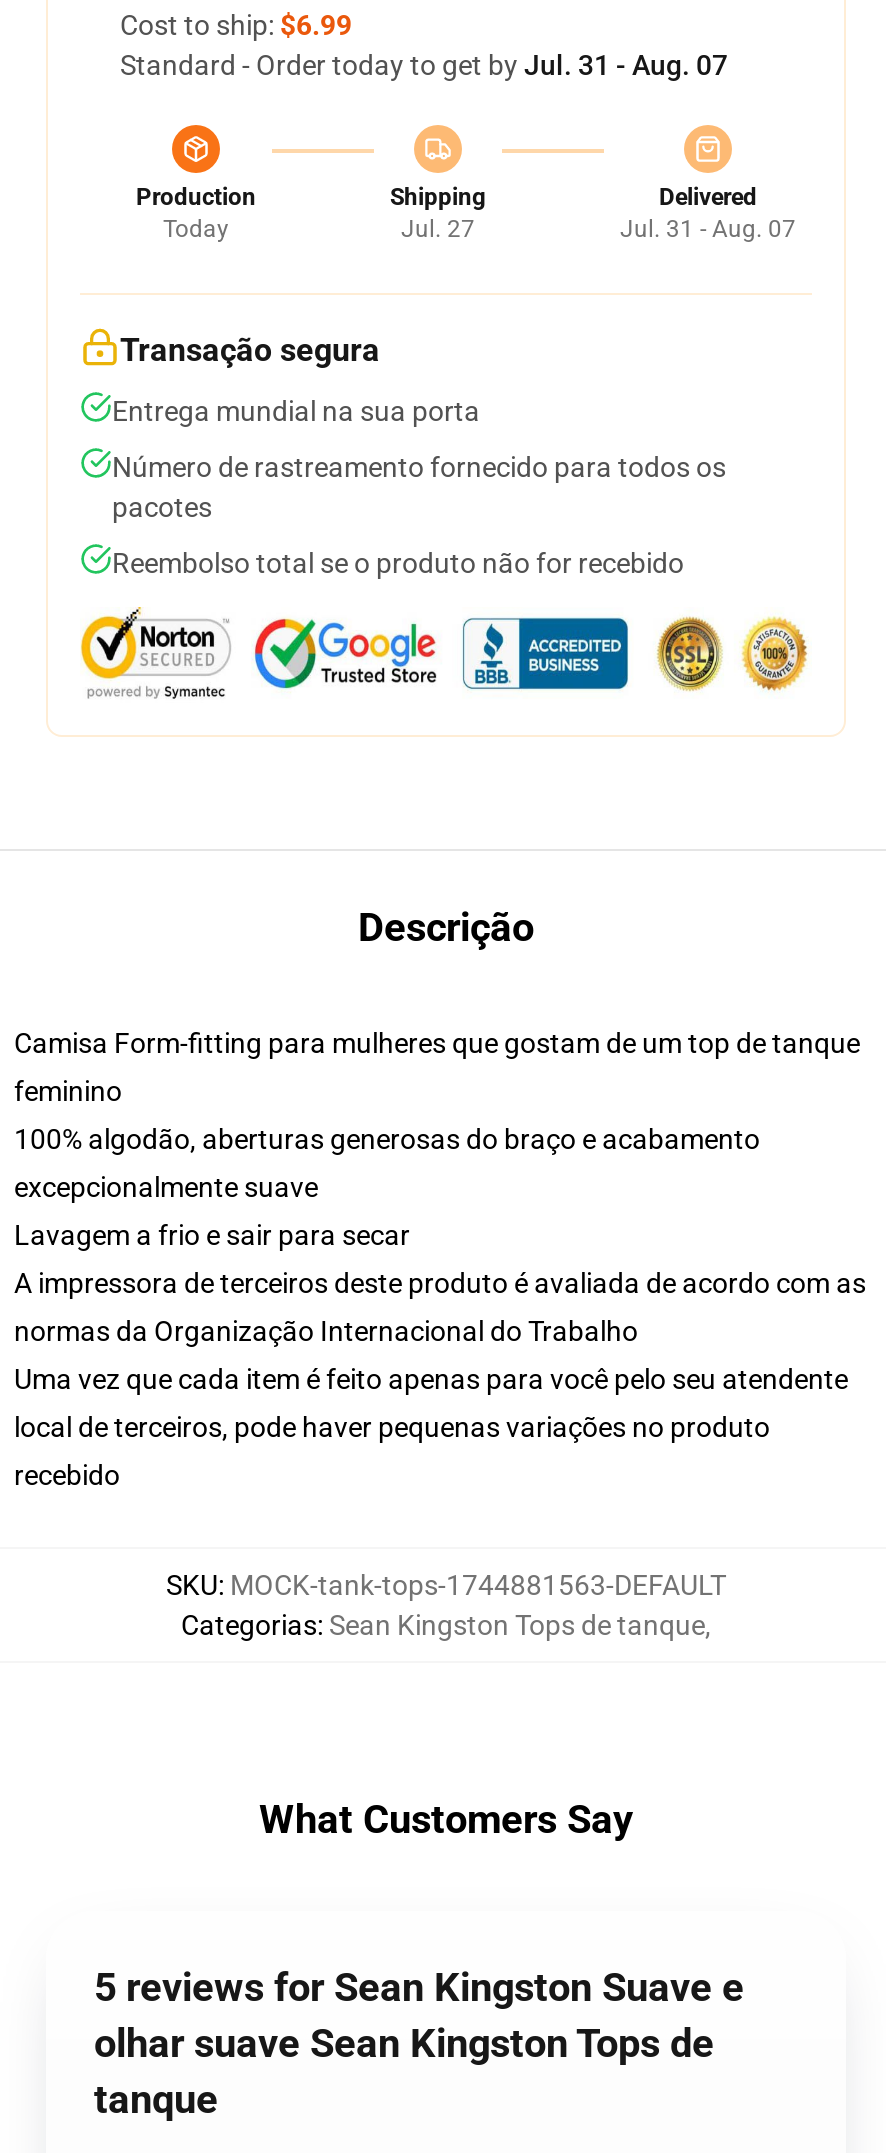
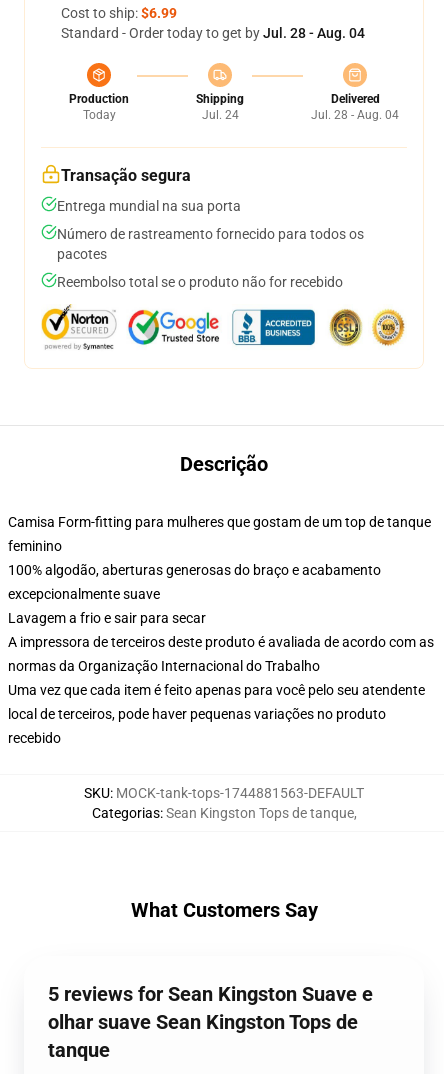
- Standard - Order today to get by Jul. 31 - Aug. 07
+ Standard - Order today to get by Jul. 28 - Aug. 04

- Jul. 27
+ Jul. 24

- Jul. 31 - Aug. 07
+ Jul. 28 - Aug. 04
